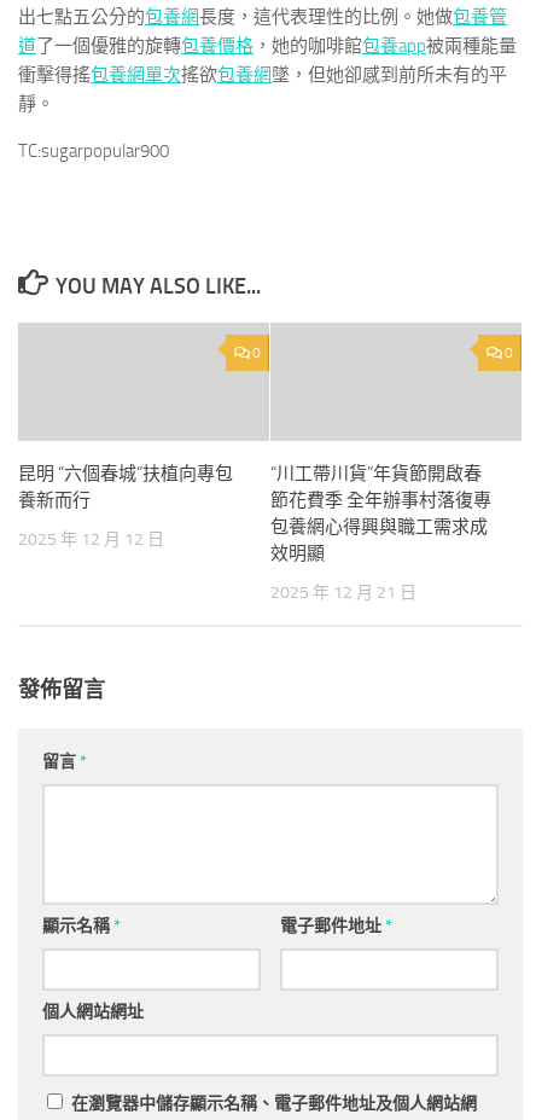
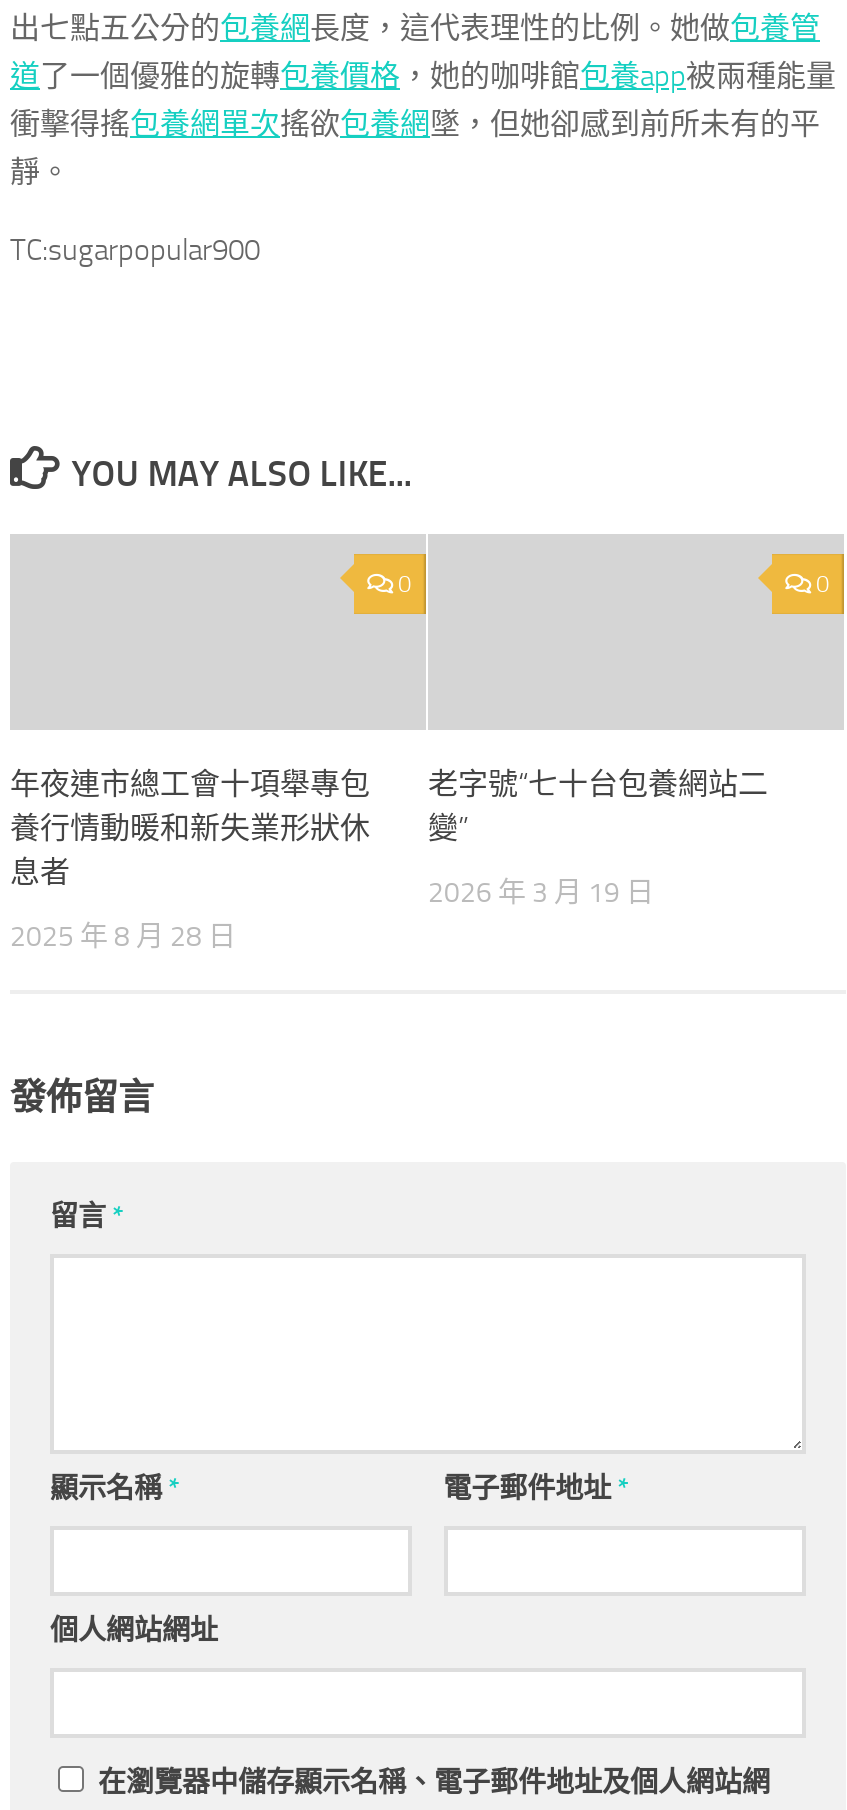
- 昆明 “六個春城”扶植向專包
- 養新而行
+ 年夜連市總工會十項舉專包
+ 養行情動暖和新失業形狀休
+ 息者

- “川工帶川貨”年貨節開啟春
- 節花費季 全年辦事村落復專
- 包養網心得興與職工需求成
- 效明顯
+ 老字號“七十台包養網站二
+ 變”

- 2025 年 12 月 12 日
+ 2025 年 8 月 28 日

- 2025 年 12 月 21 日
+ 2026 年 3 月 19 日
